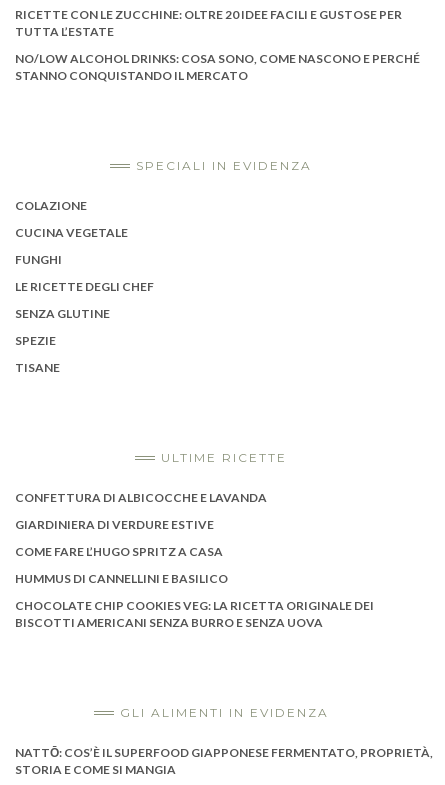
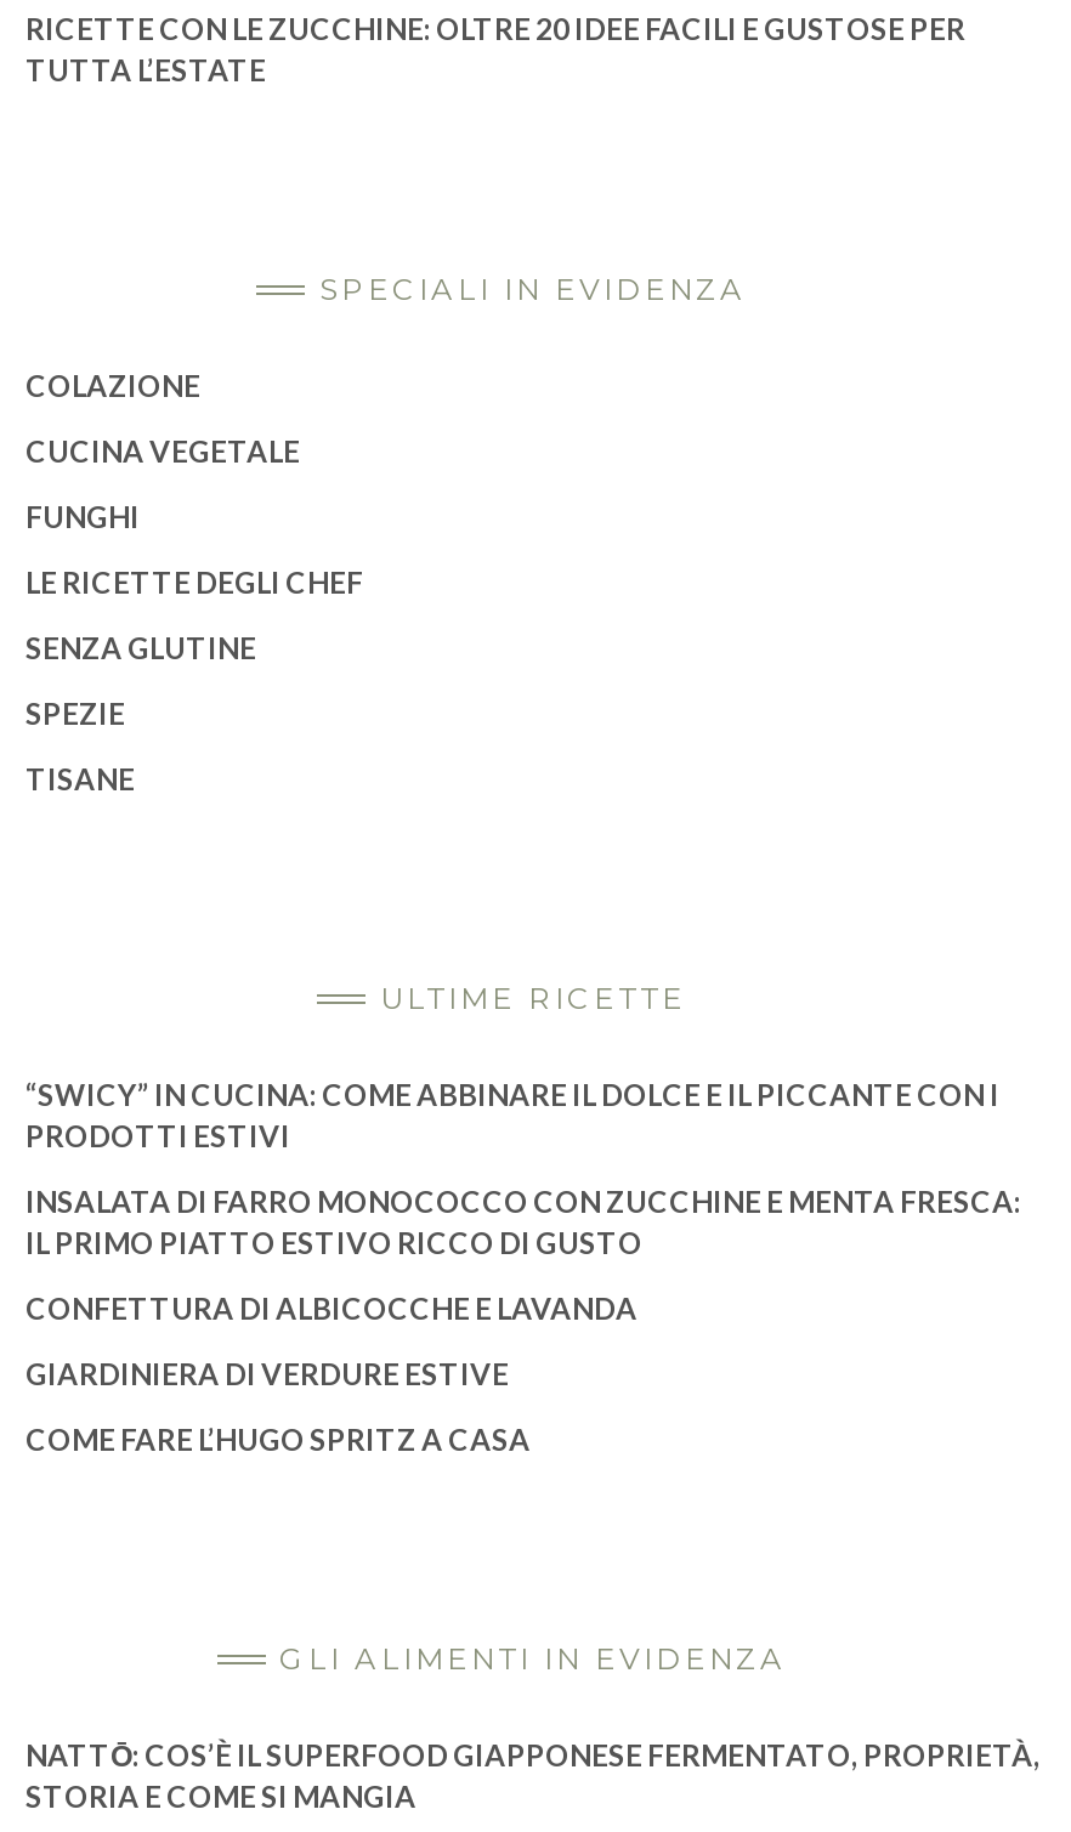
- NO/LOW ALCOHOL DRINKS: COSA SONO, COME NASCONO E PERCHÉ
- STANNO CONQUISTANDO IL MERCATO

moved up: SPECIALI IN EVIDENZA | COLAZIONE | CUCINA VEGETALE | ... | TISANE | ULTIME RICETTE

+ “SWICY” IN CUCINA: COME ABBINARE IL DOLCE E IL PICCANTE CON I
+ PRODOTTI ESTIVI
+ INSALATA DI FARRO MONOCOCCO CON ZUCCHINE E MENTA FRESCA:
+ IL PRIMO PIATTO ESTIVO RICCO DI GUSTO

moved down: CONFETTURA DI ALBICOCCHE E LAVANDA | GIARDINIERA DI VERDURE ESTIVE | COME FARE L’HUGO SPRITZ A CASA

- HUMMUS DI CANNELLINI E BASILICO
- CHOCOLATE CHIP COOKIES VEG: LA RICETTA ORIGINALE DEI
- BISCOTTI AMERICANI SENZA BURRO E SENZA UOVA
